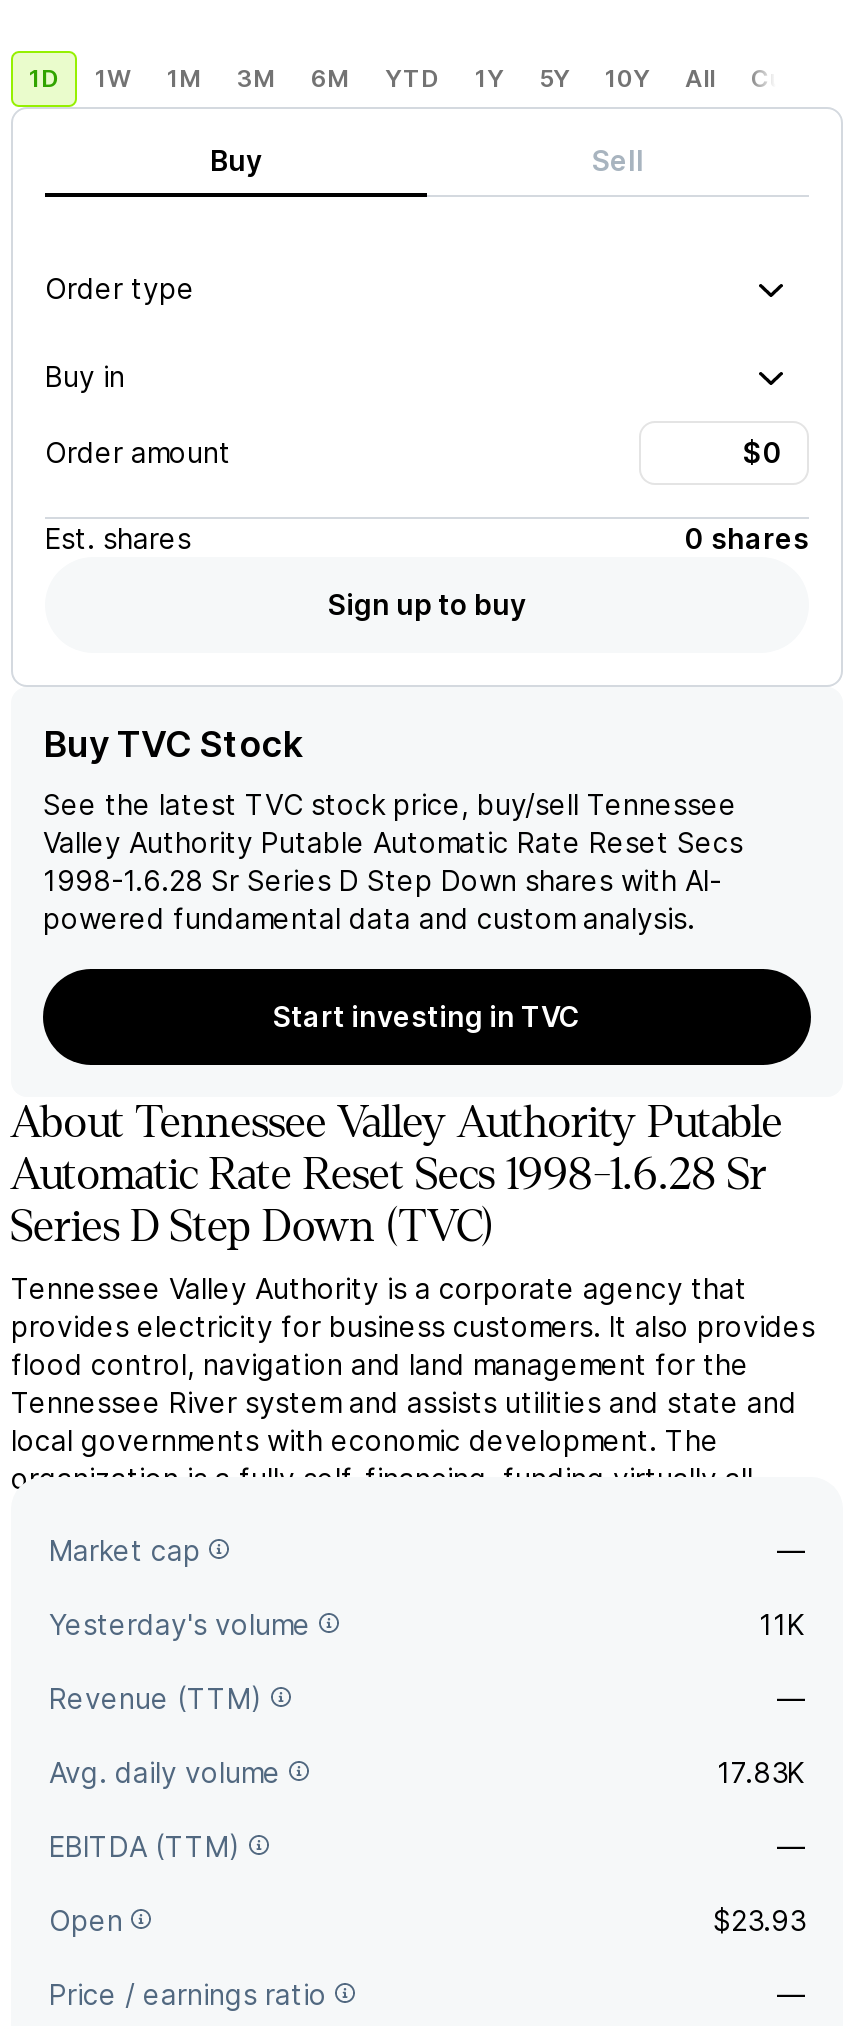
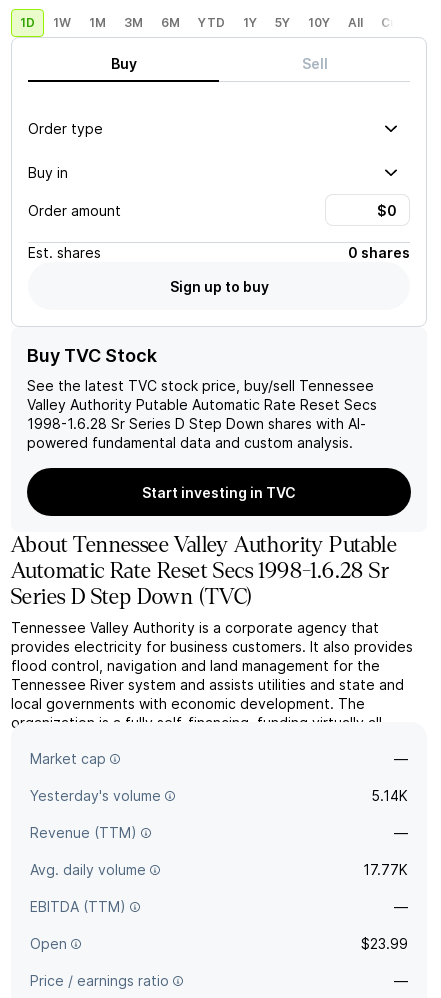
- 11K
+ 5.14K

- 17.83K
+ 17.77K

- $23.93
+ $23.99
